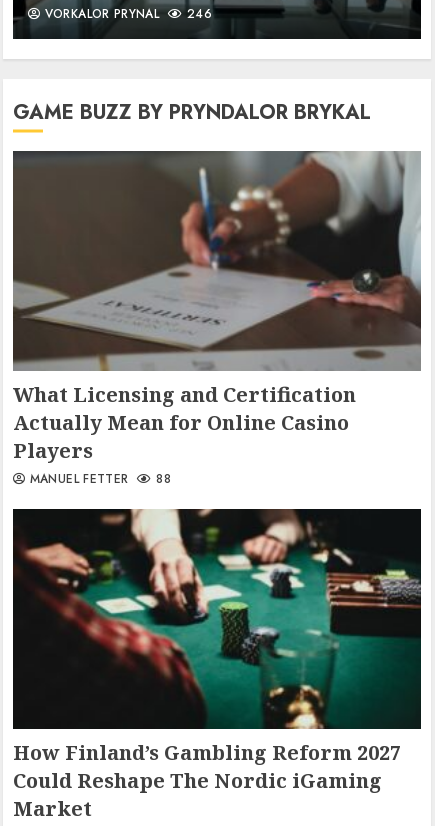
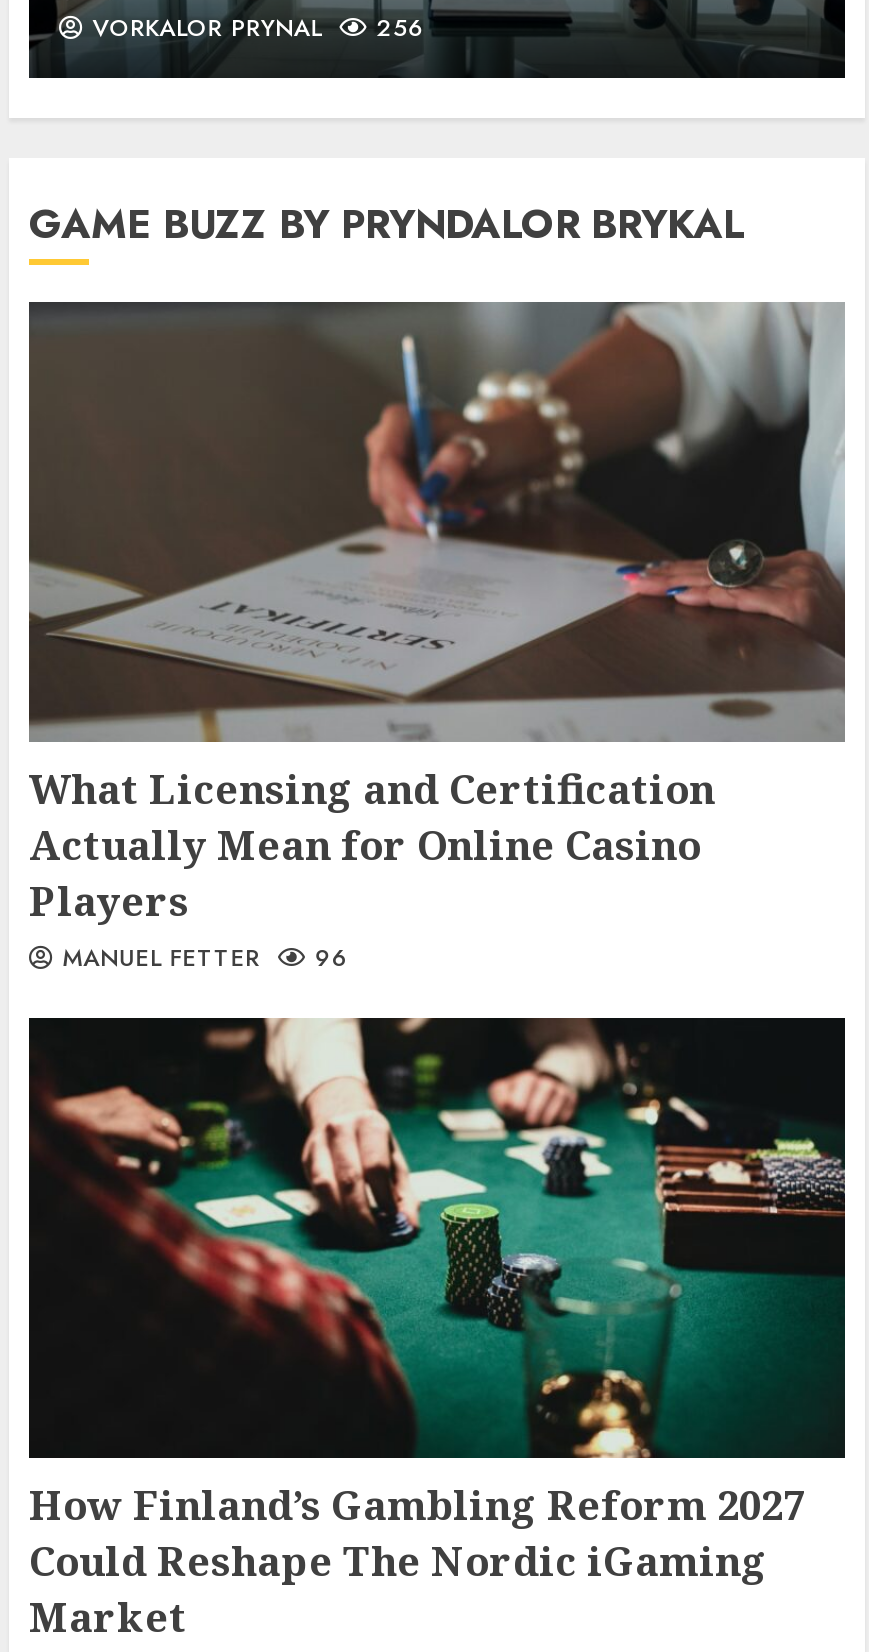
- VORKALOR PRYNAL 246
+ VORKALOR PRYNAL 256

- MANUEL FETTER 88
+ MANUEL FETTER 96
